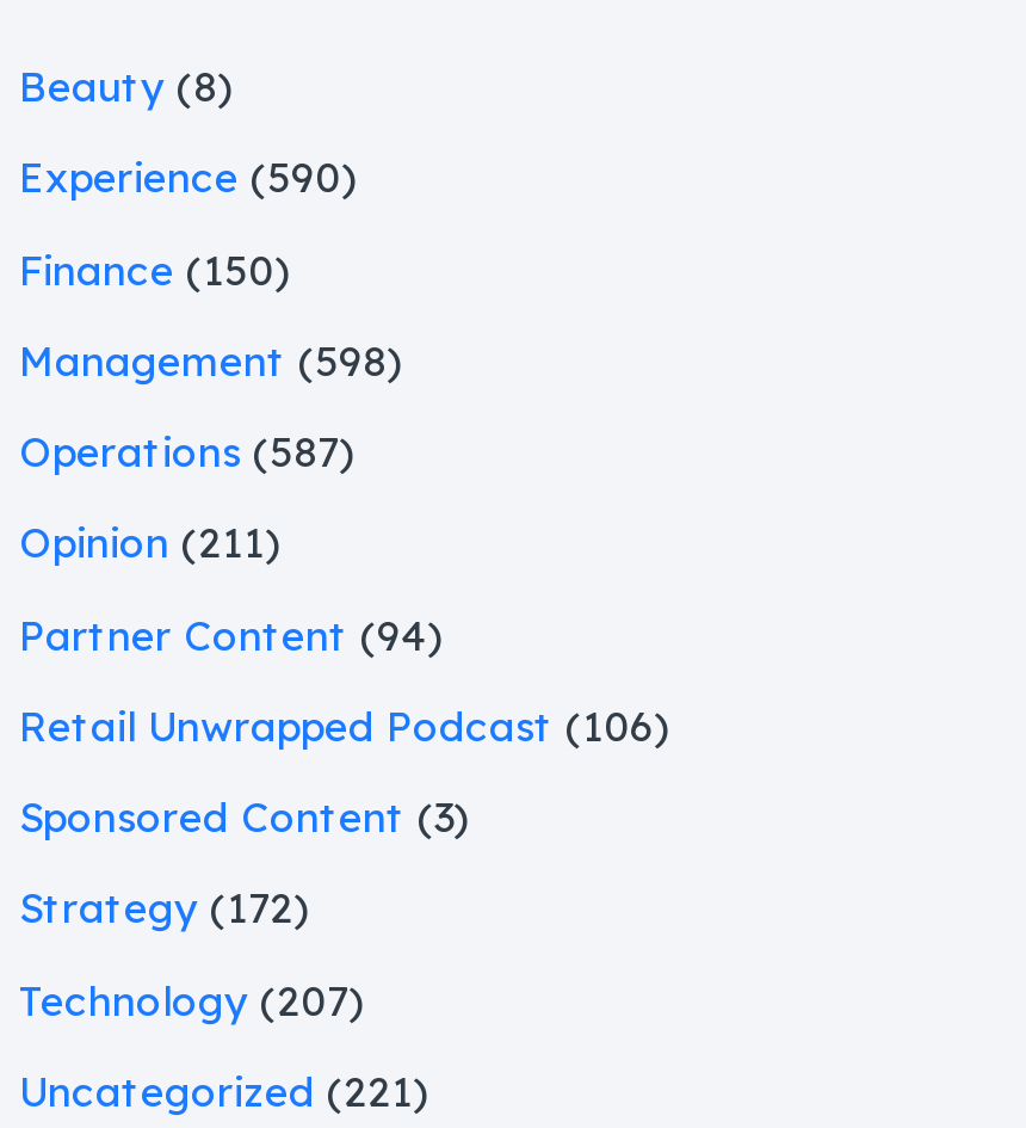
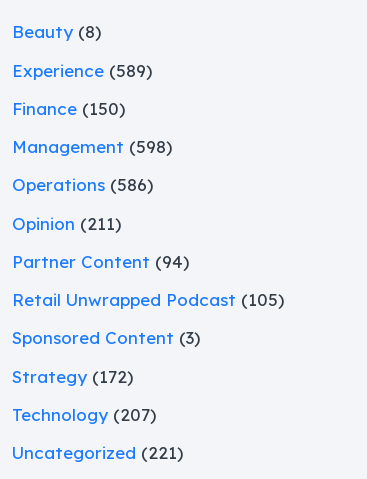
- Experience (590)
+ Experience (589)

- Operations (587)
+ Operations (586)

- Retail Unwrapped Podcast (106)
+ Retail Unwrapped Podcast (105)
